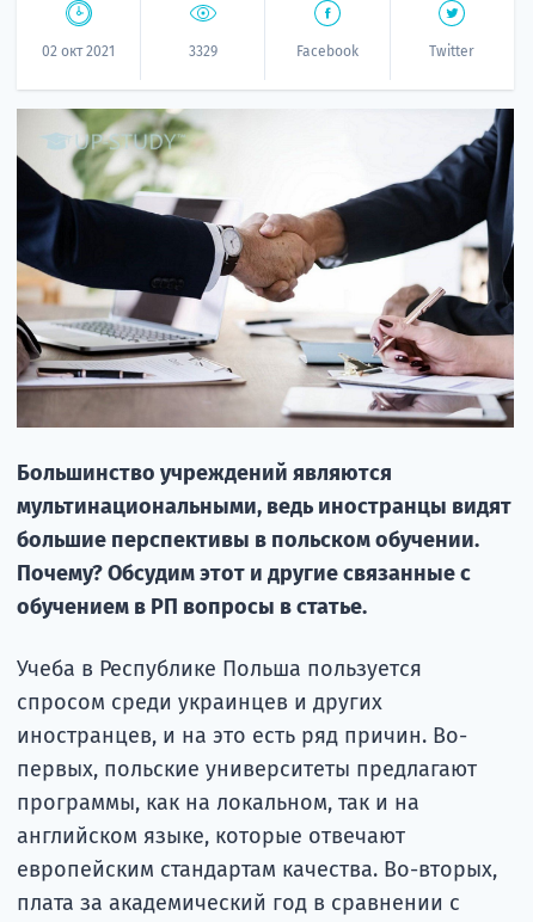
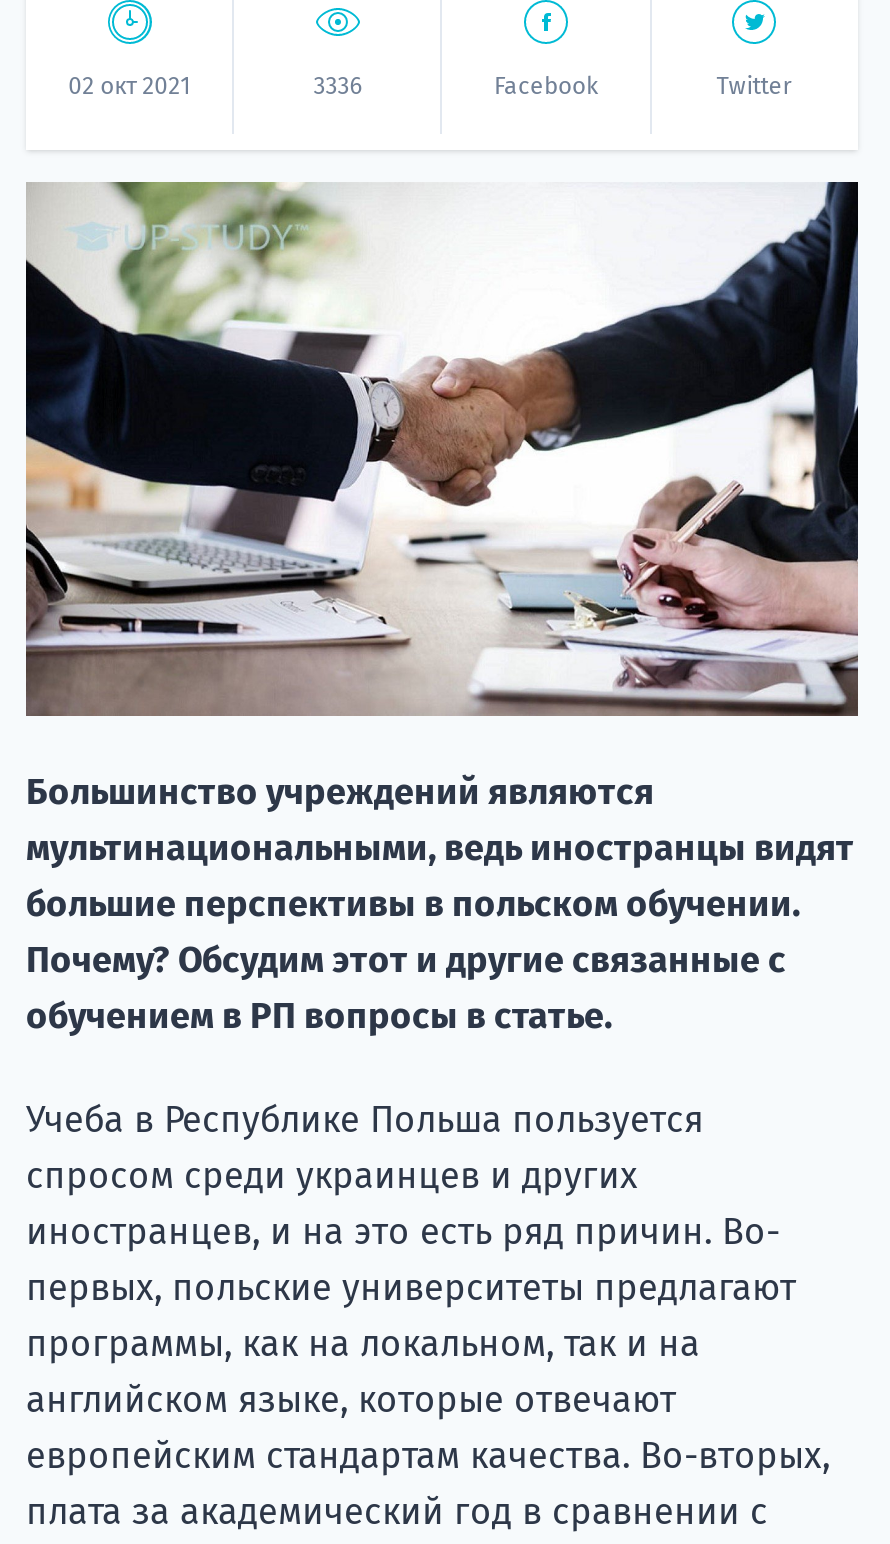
- 3329
+ 3336
